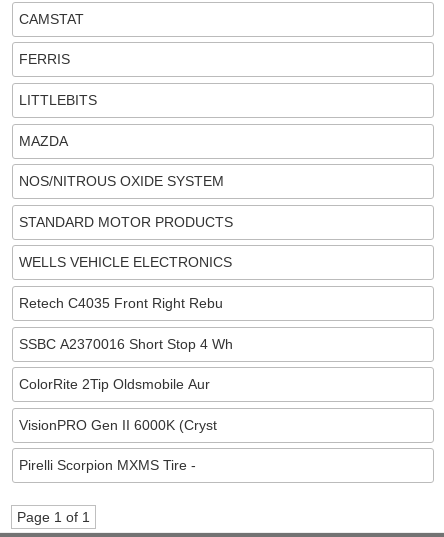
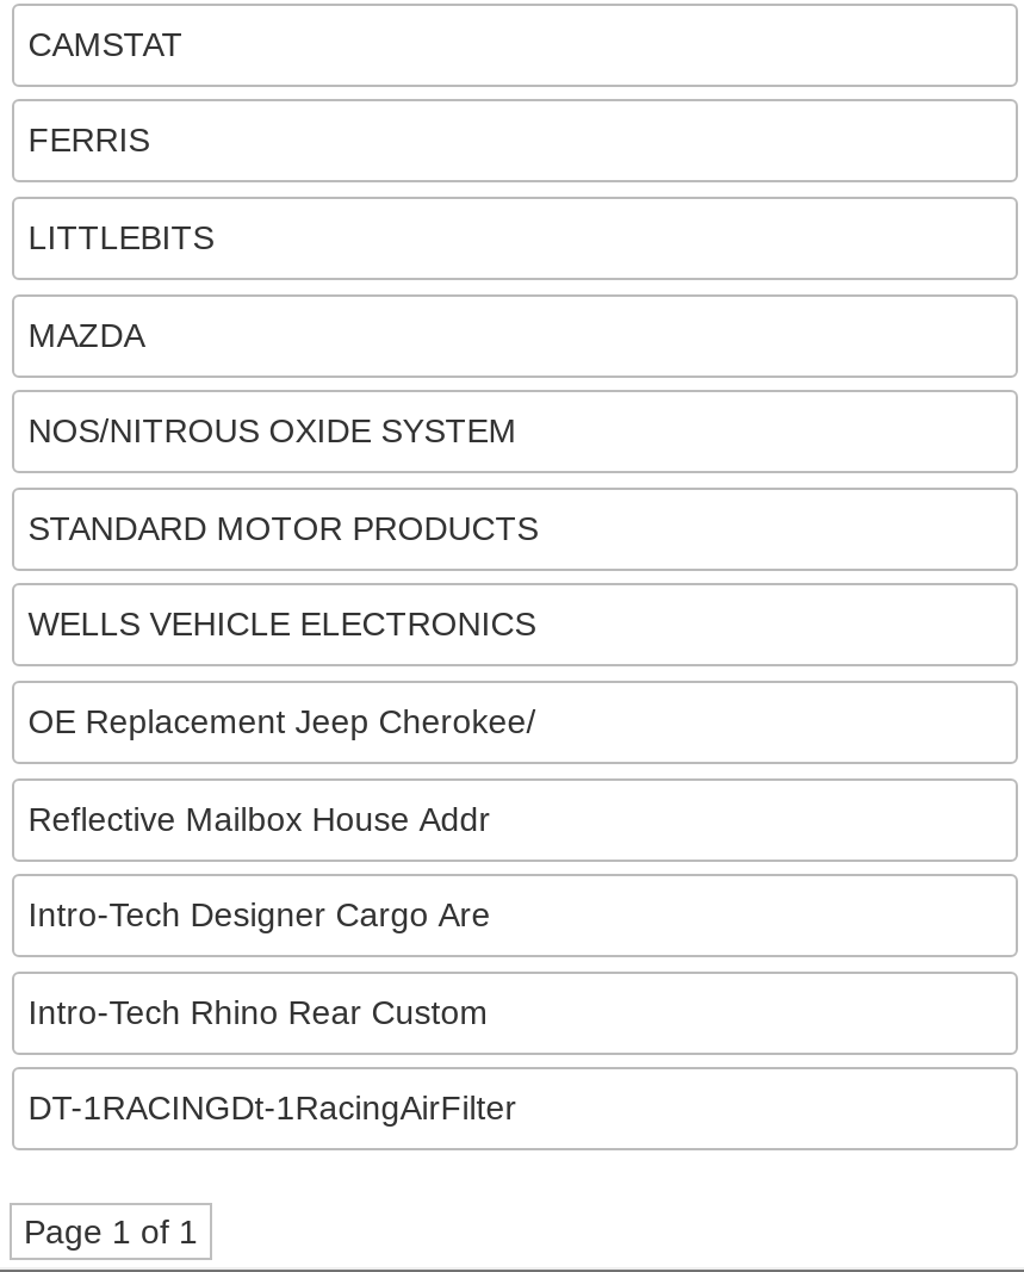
- Retech C4035 Front Right Rebu
+ OE Replacement Jeep Cherokee/

- SSBC A2370016 Short Stop 4 Wh
+ Reflective Mailbox House Addr

- ColorRite 2Tip Oldsmobile Aur
+ Intro-Tech Designer Cargo Are

- VisionPRO Gen II 6000K (Cryst
+ Intro-Tech Rhino Rear Custom

- Pirelli Scorpion MXMS Tire -
+ DT-1RACINGDt-1RacingAirFilter
